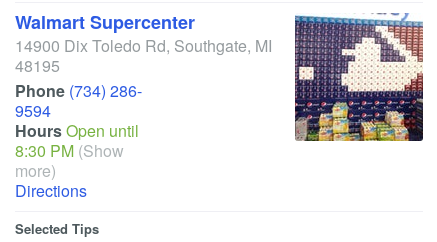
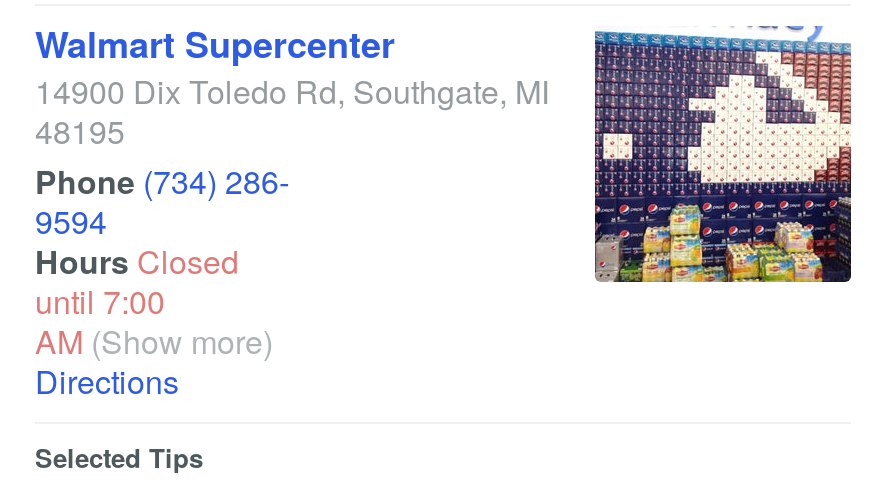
- Hours Open until
- 8:30 PM (Show
- more)
+ Hours Closed
+ until 7:00
+ AM (Show more)
